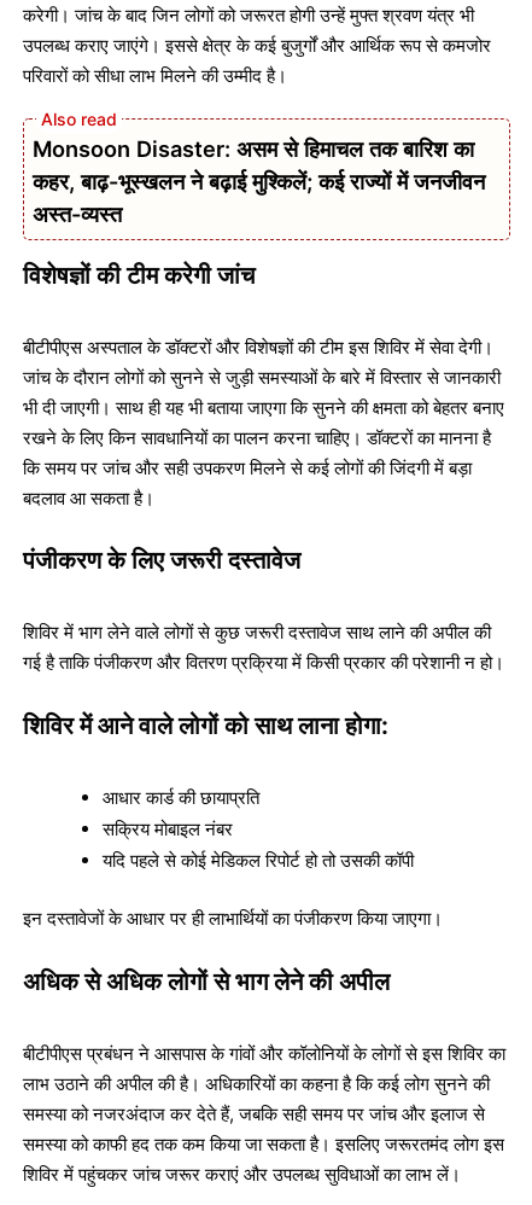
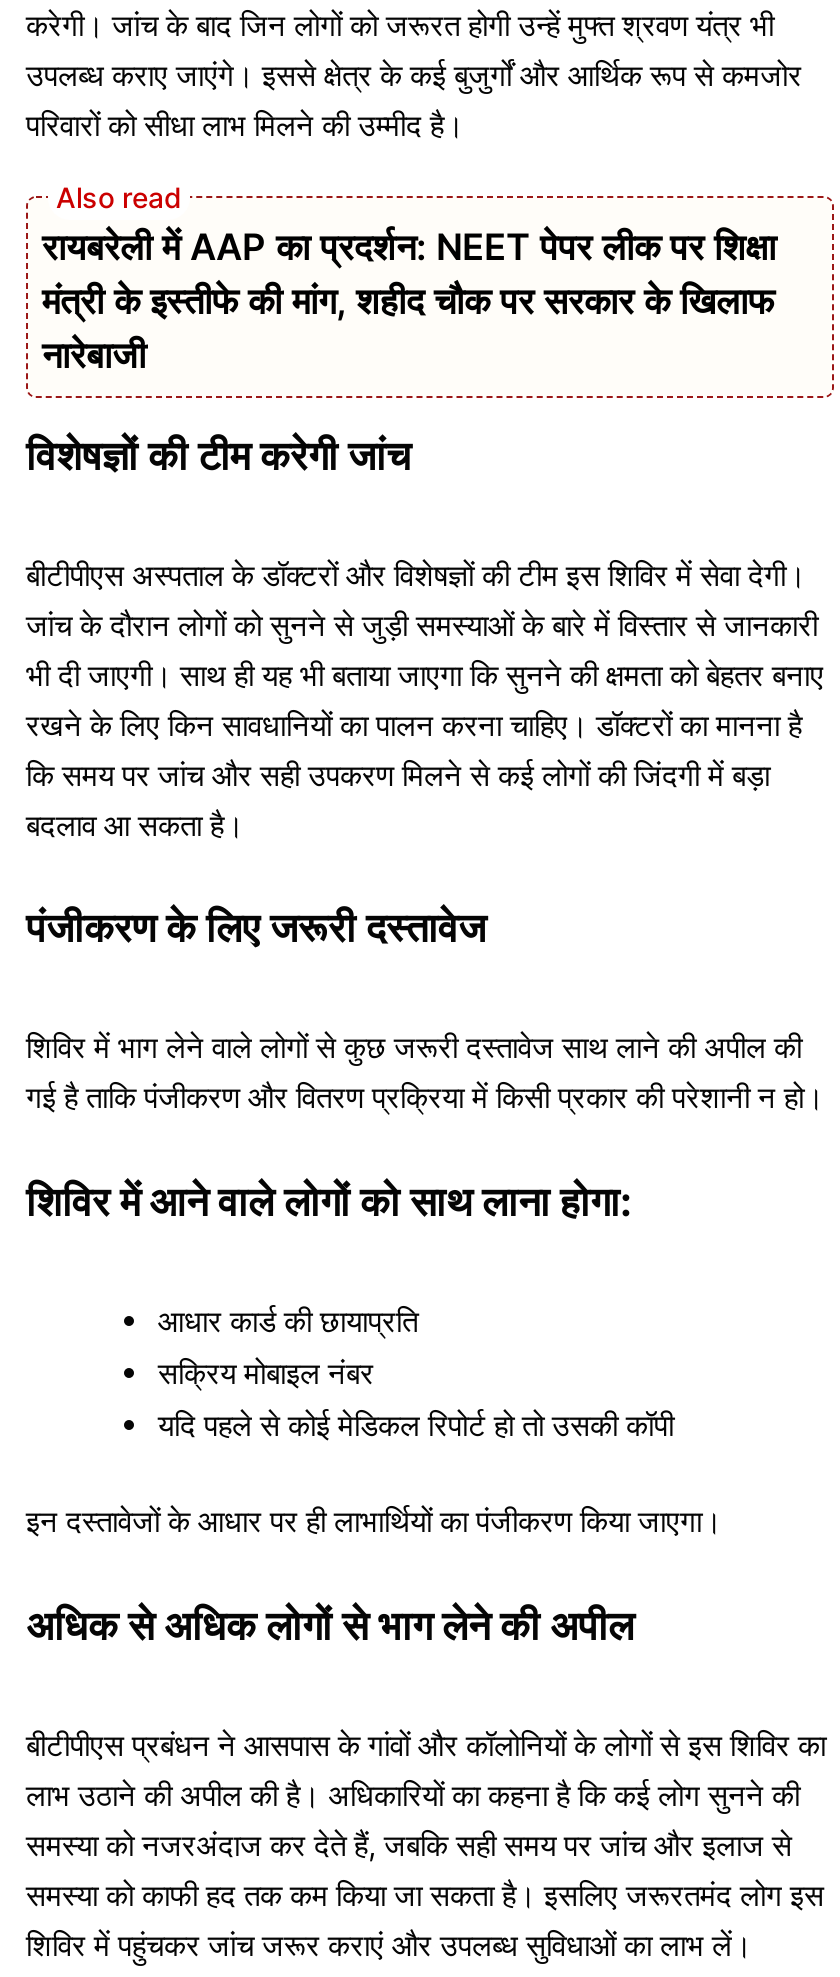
- Monsoon Disaster: असम से हिमाचल तक बारिश का
- कहर, बाढ़-भूस्खलन ने बढ़ाई मुश्किलें; कई राज्यों में जनजीवन
- अस्त-व्यस्त
+ रायबरेली में AAP का प्रदर्शन: NEET पेपर लीक पर शिक्षा
+ मंत्री के इस्तीफे की मांग, शहीद चौक पर सरकार के खिलाफ
+ नारेबाजी
